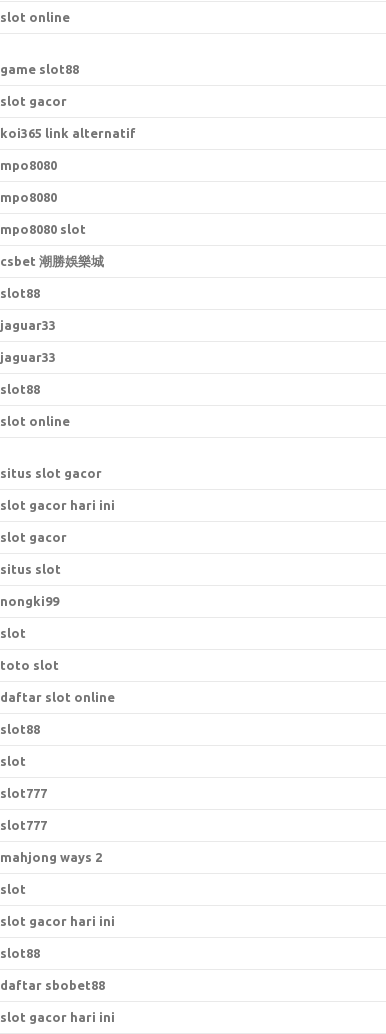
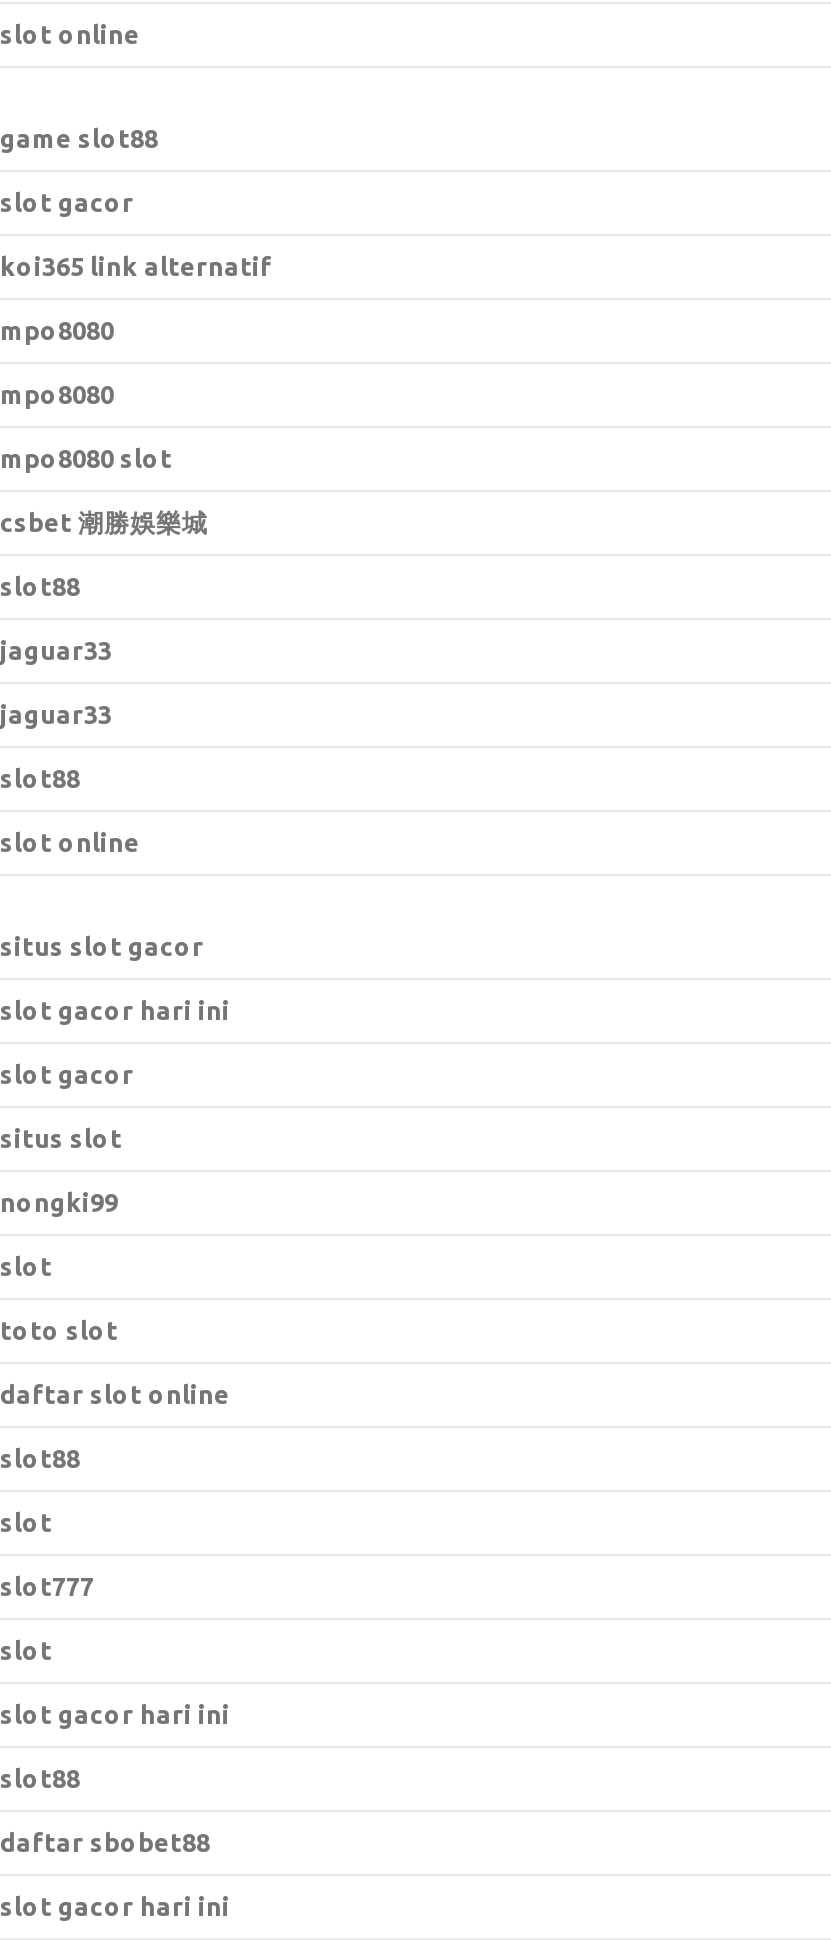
- slot777
- mahjong ways 2
